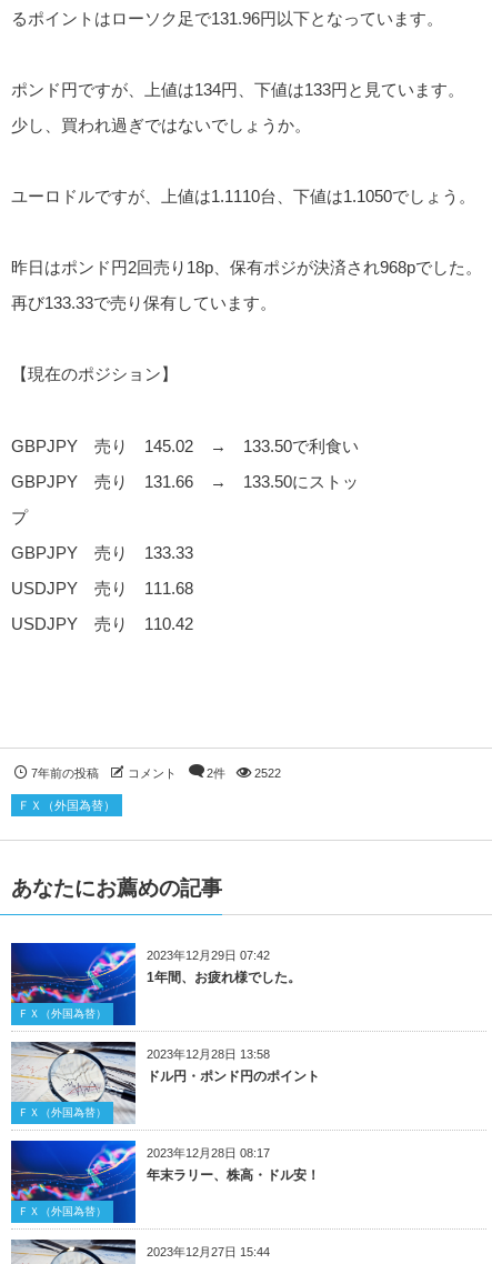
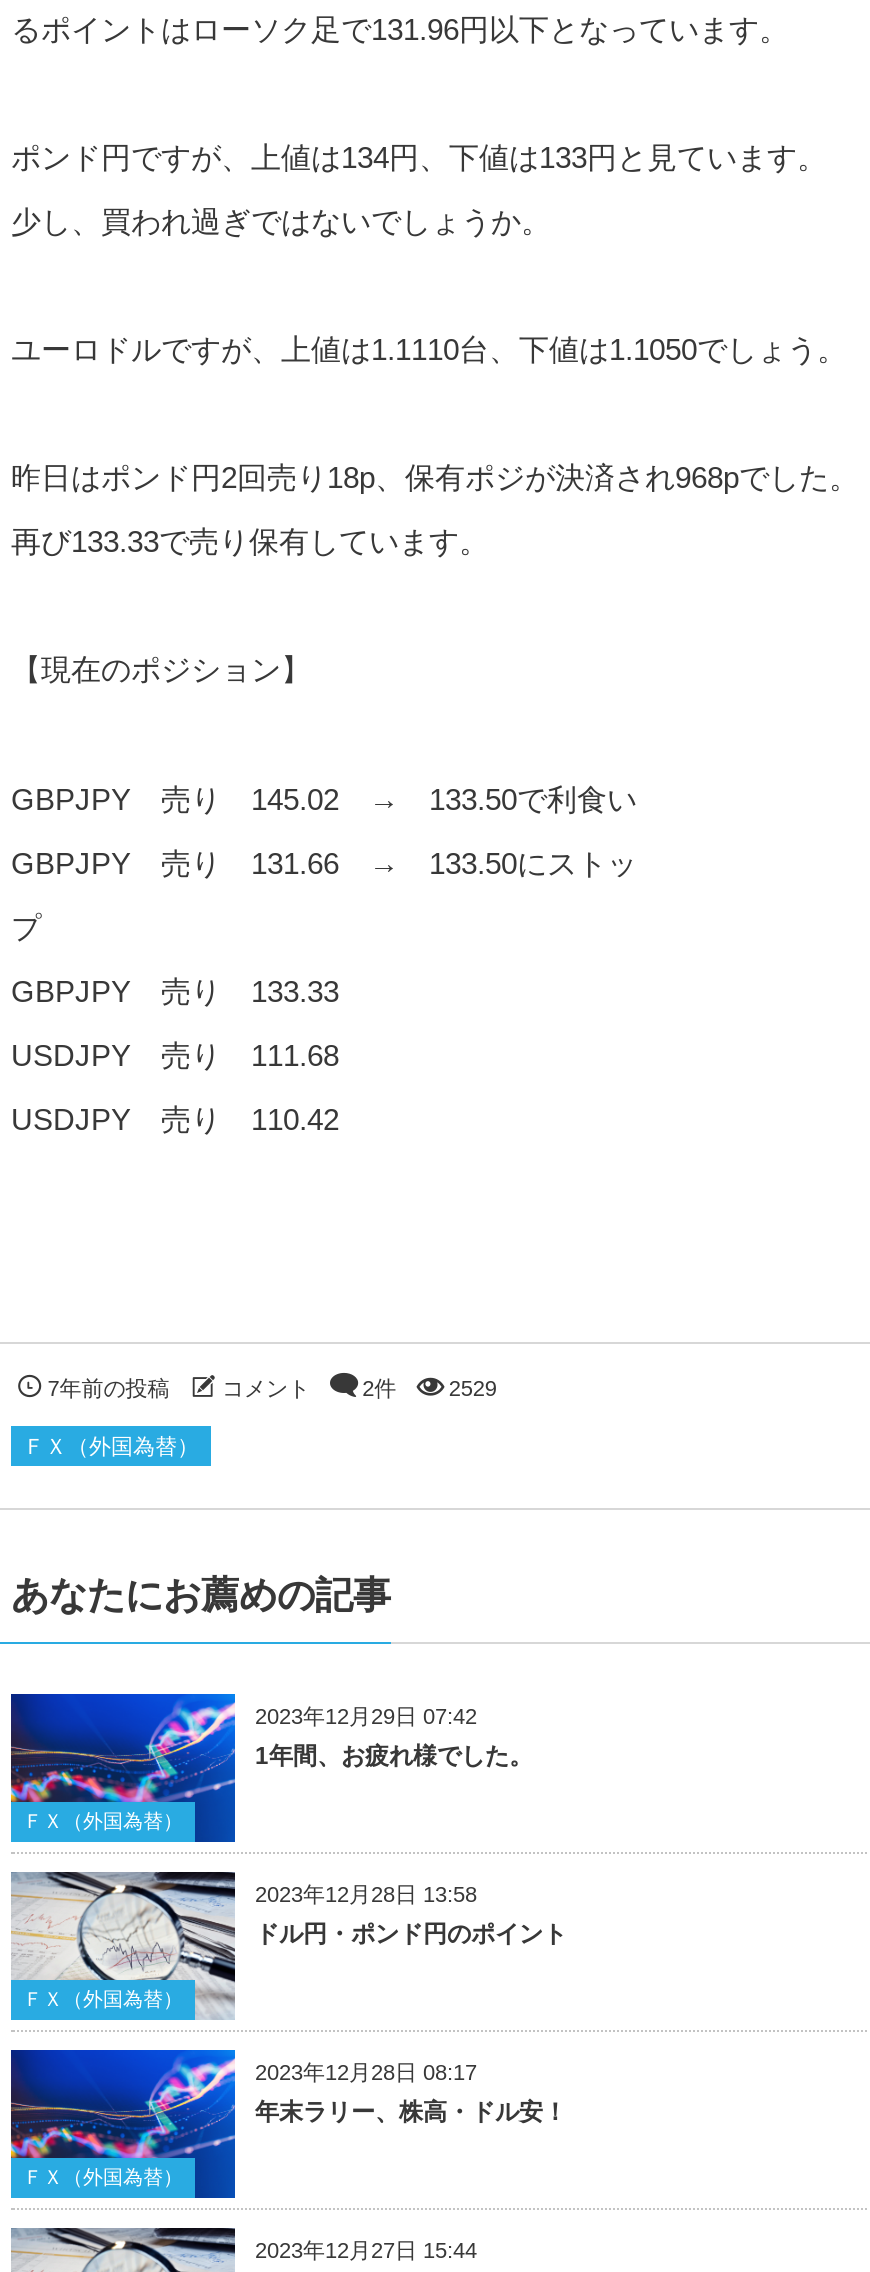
- 2522
+ 2529
